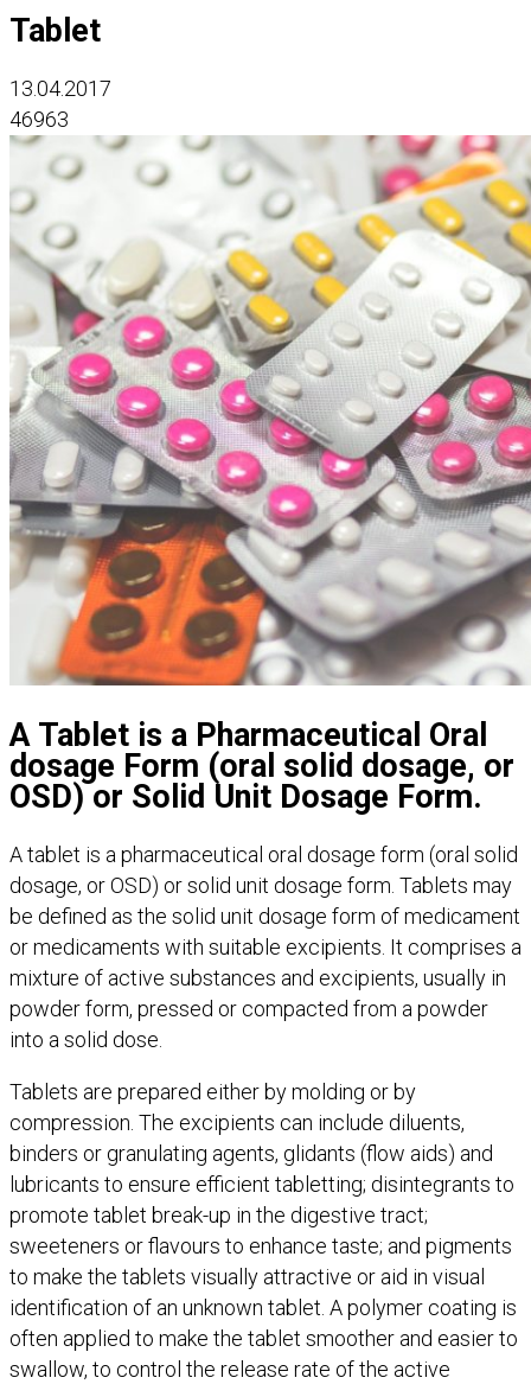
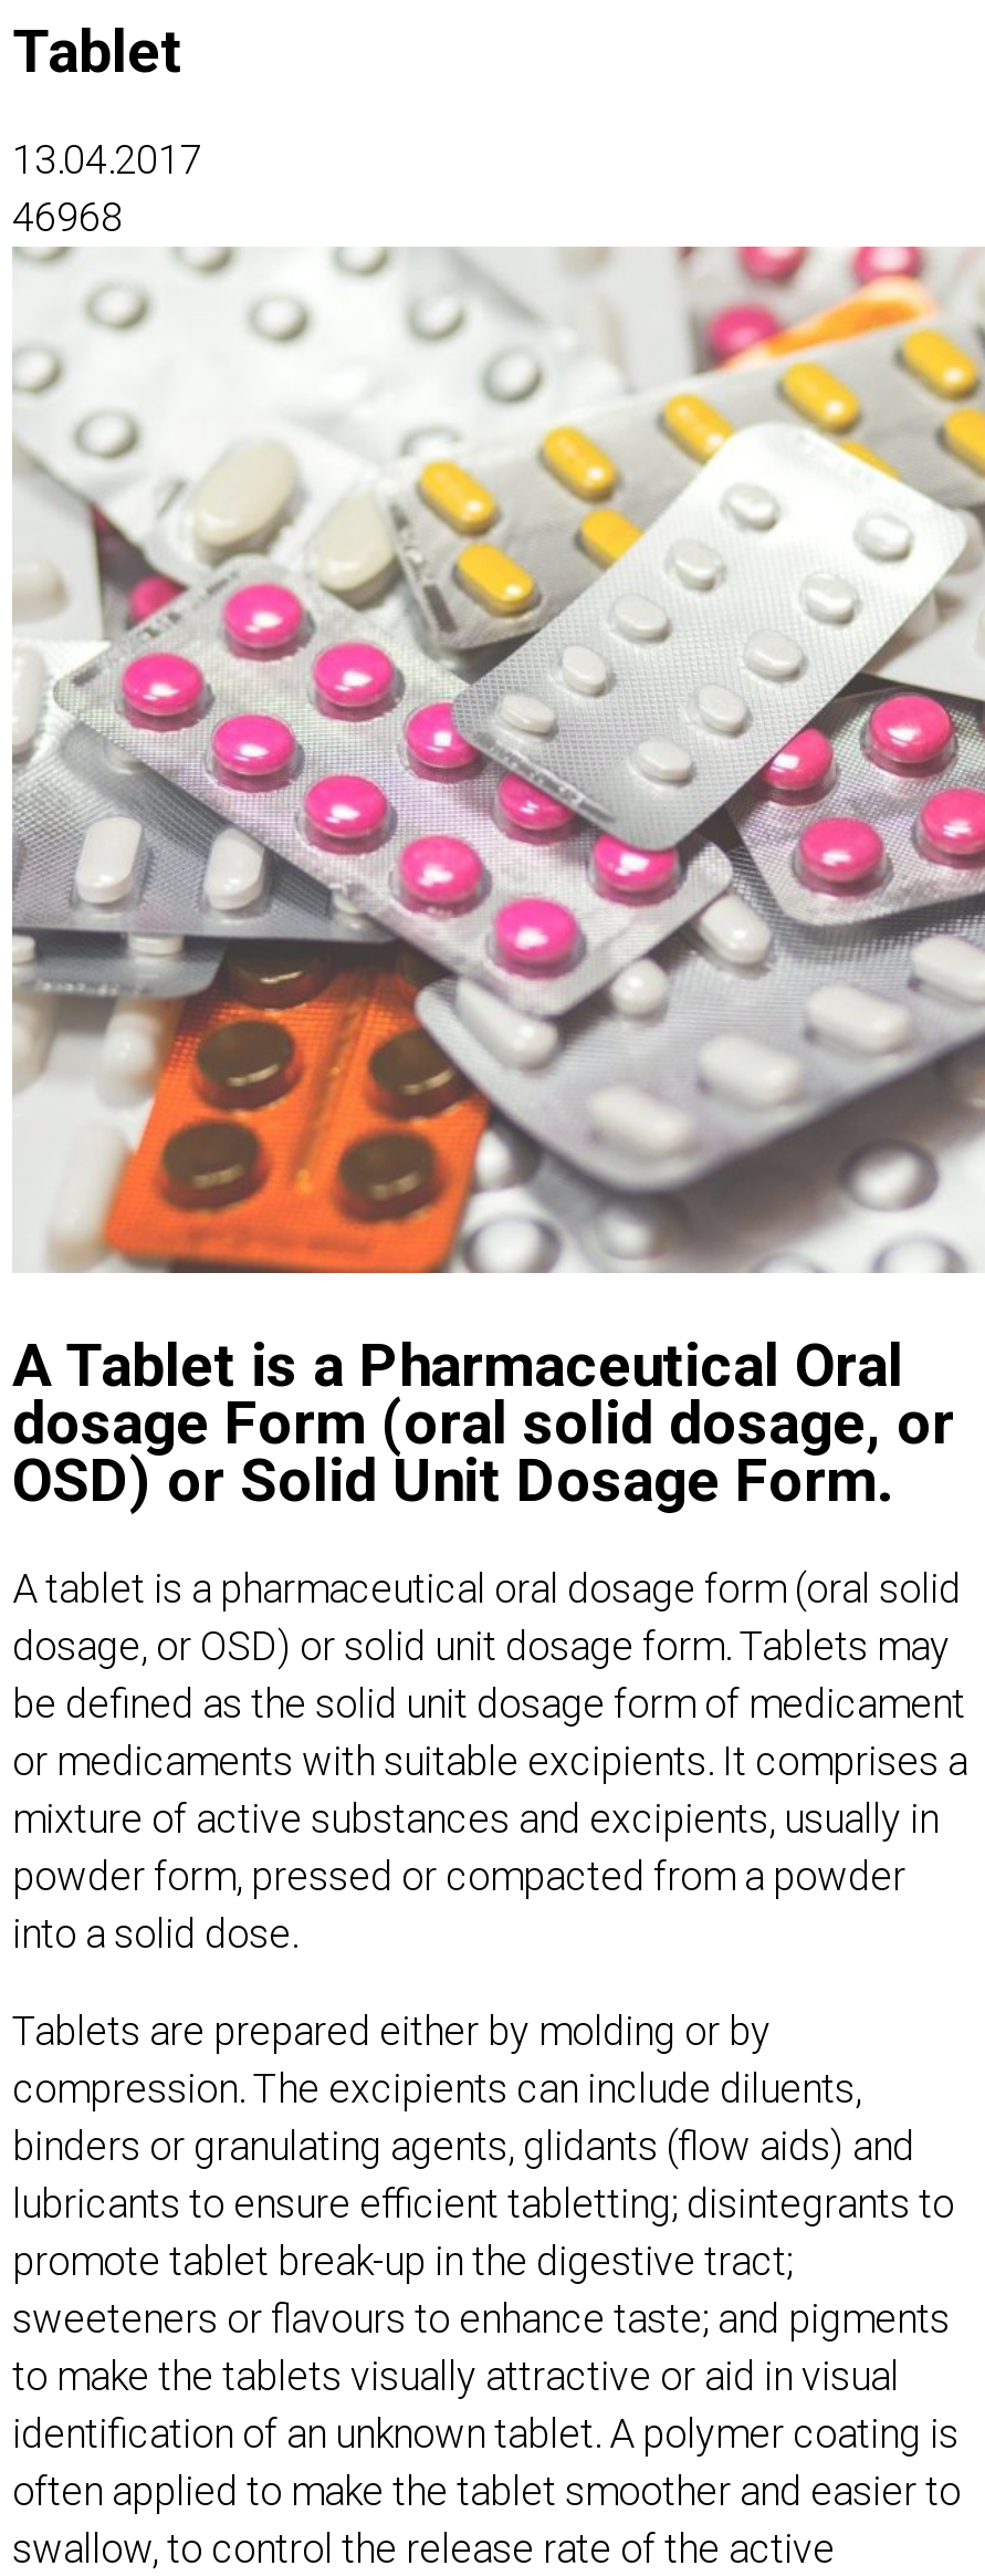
- 46963
+ 46968
